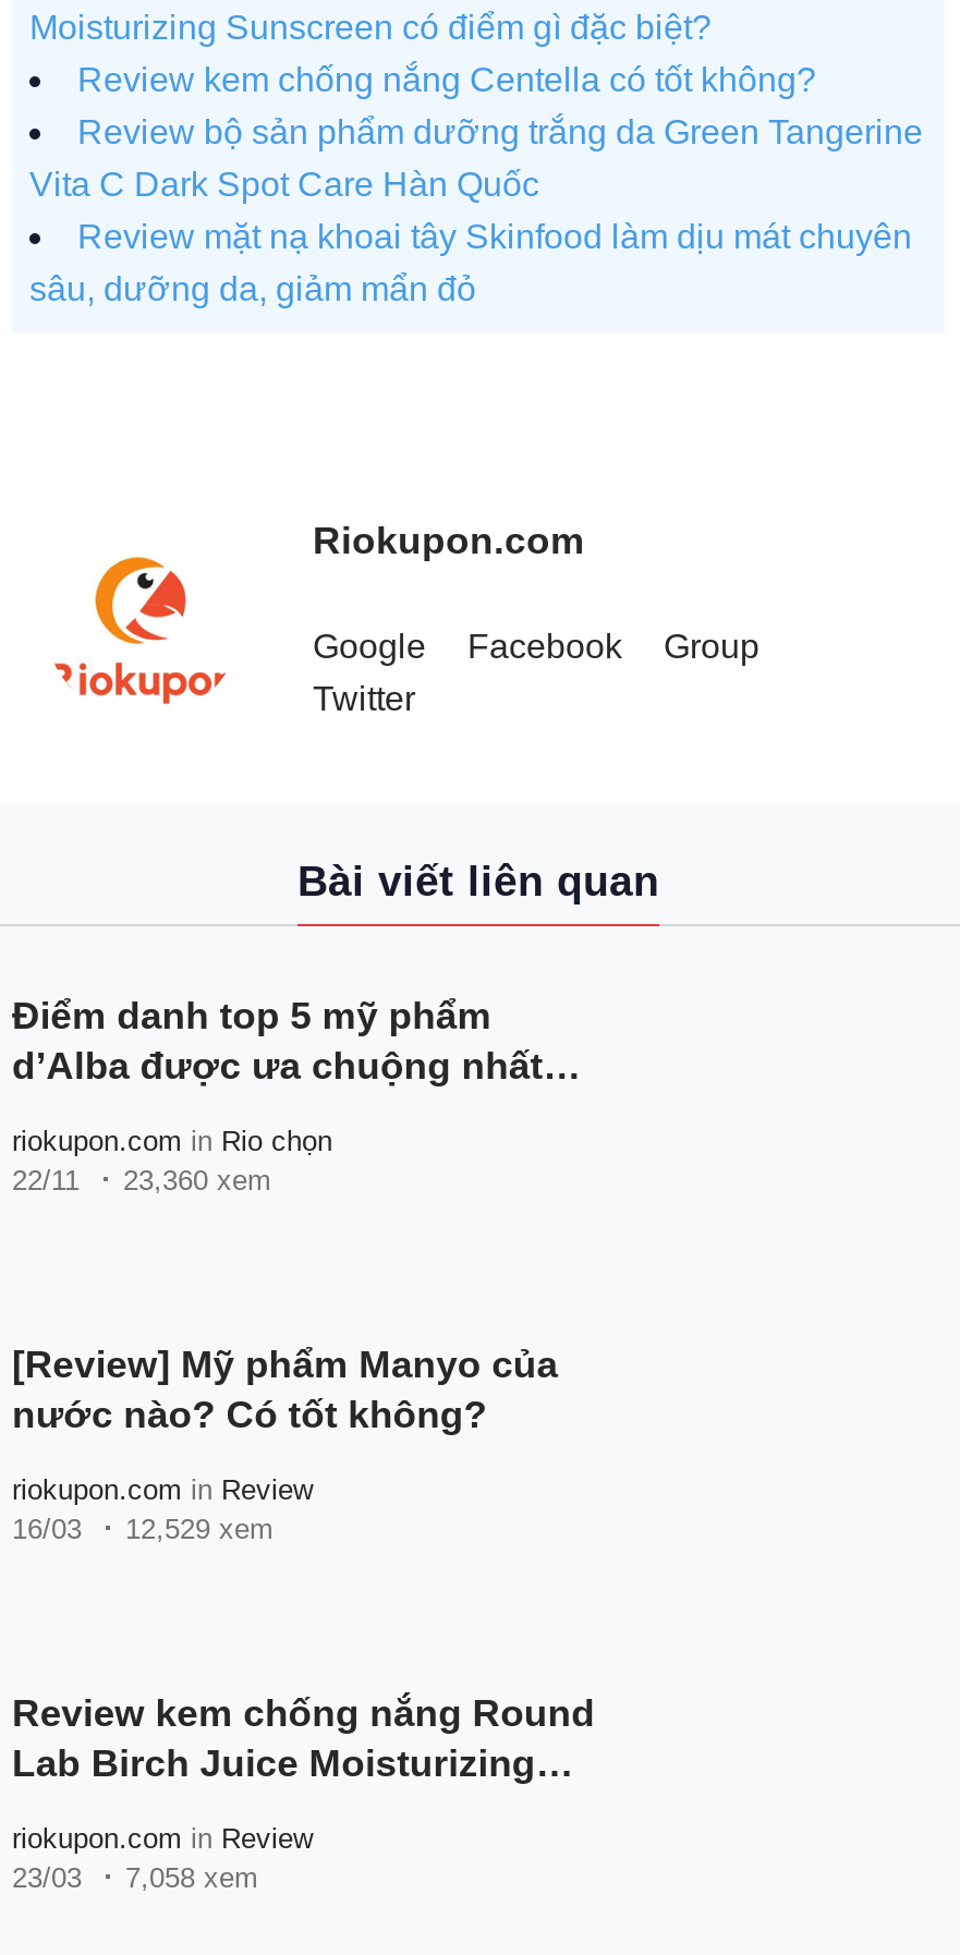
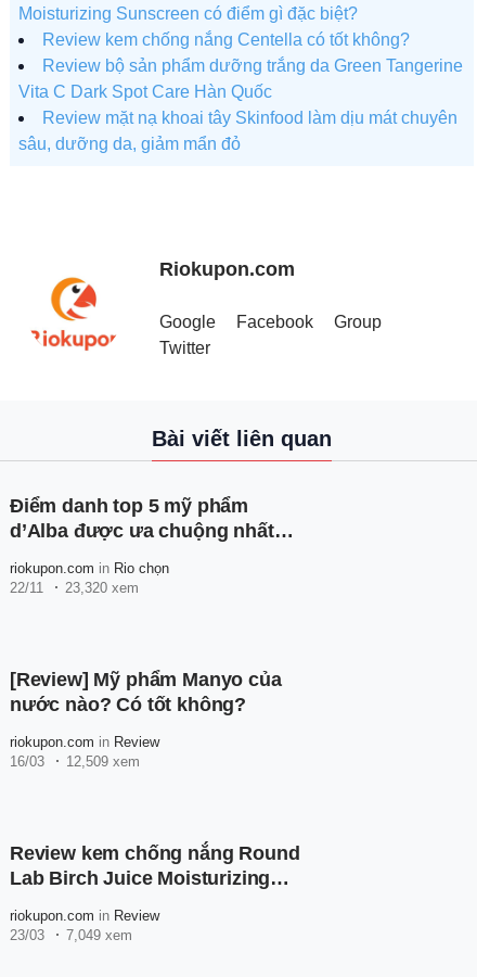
- 22/11 23,360 xem
+ 22/11 23,320 xem

- 16/03 12,529 xem
+ 16/03 12,509 xem

- 23/03 7,058 xem
+ 23/03 7,049 xem
